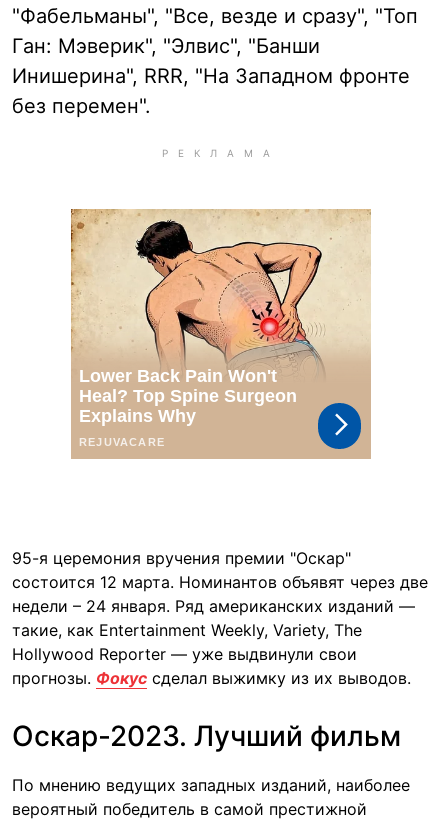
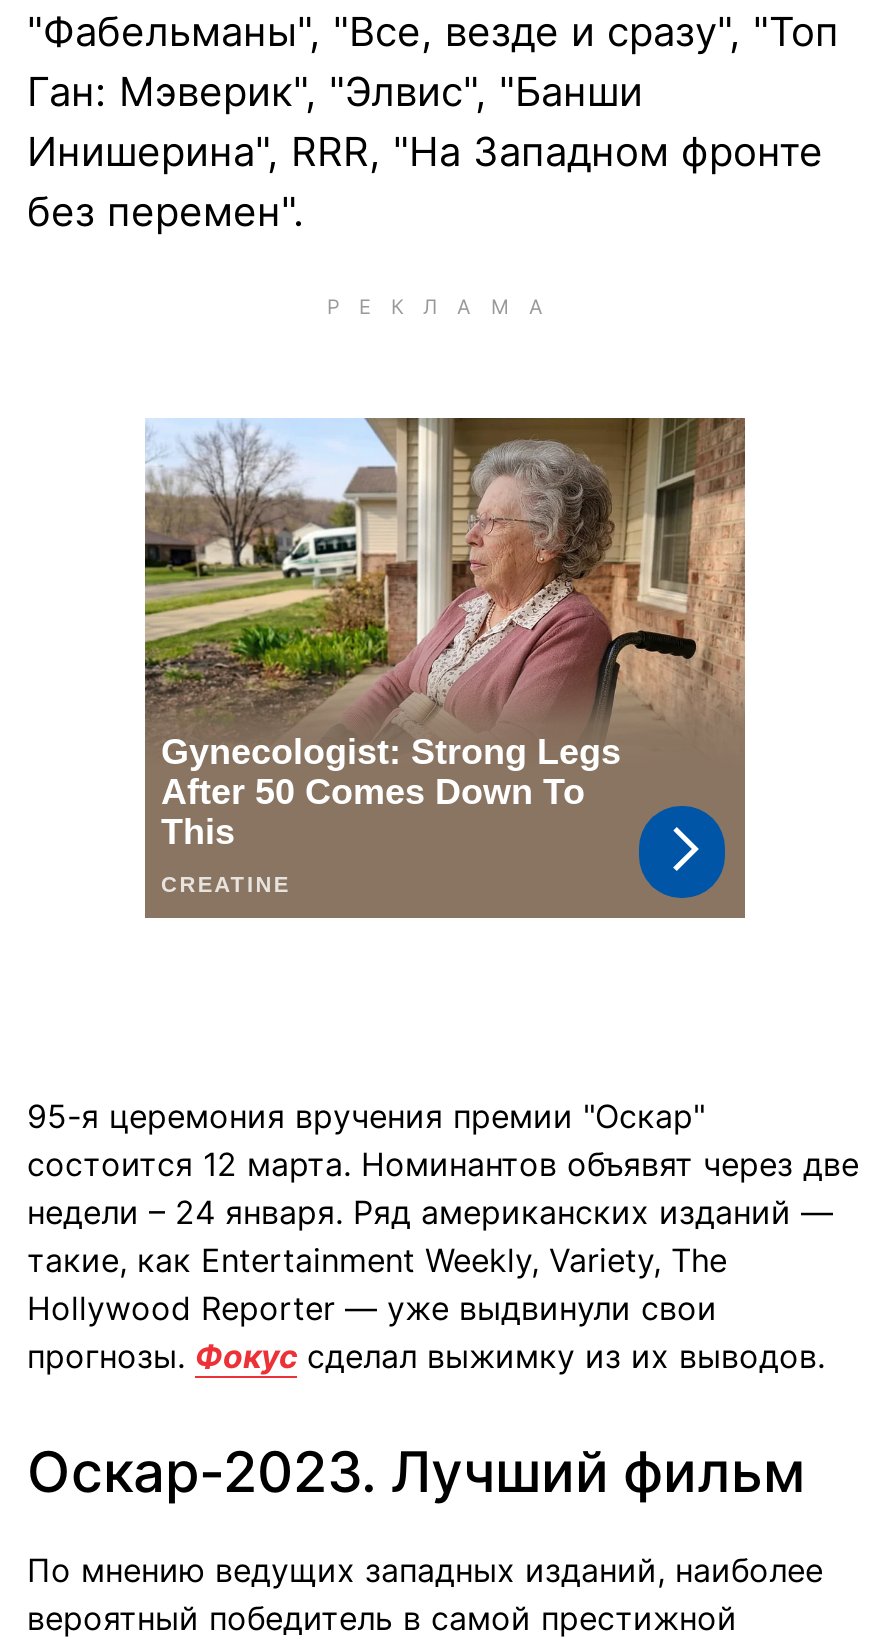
- [image]
+ [image]
